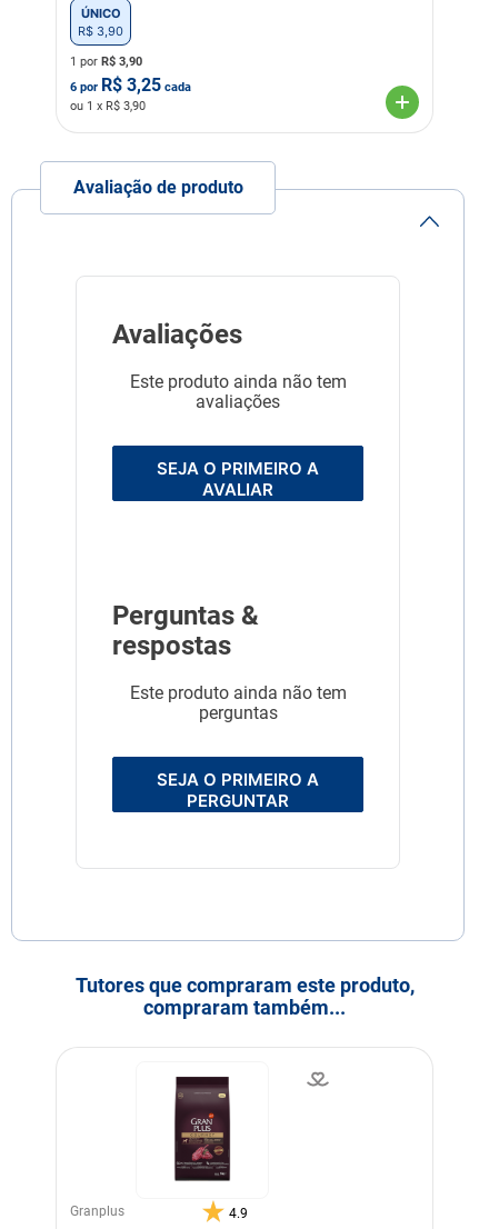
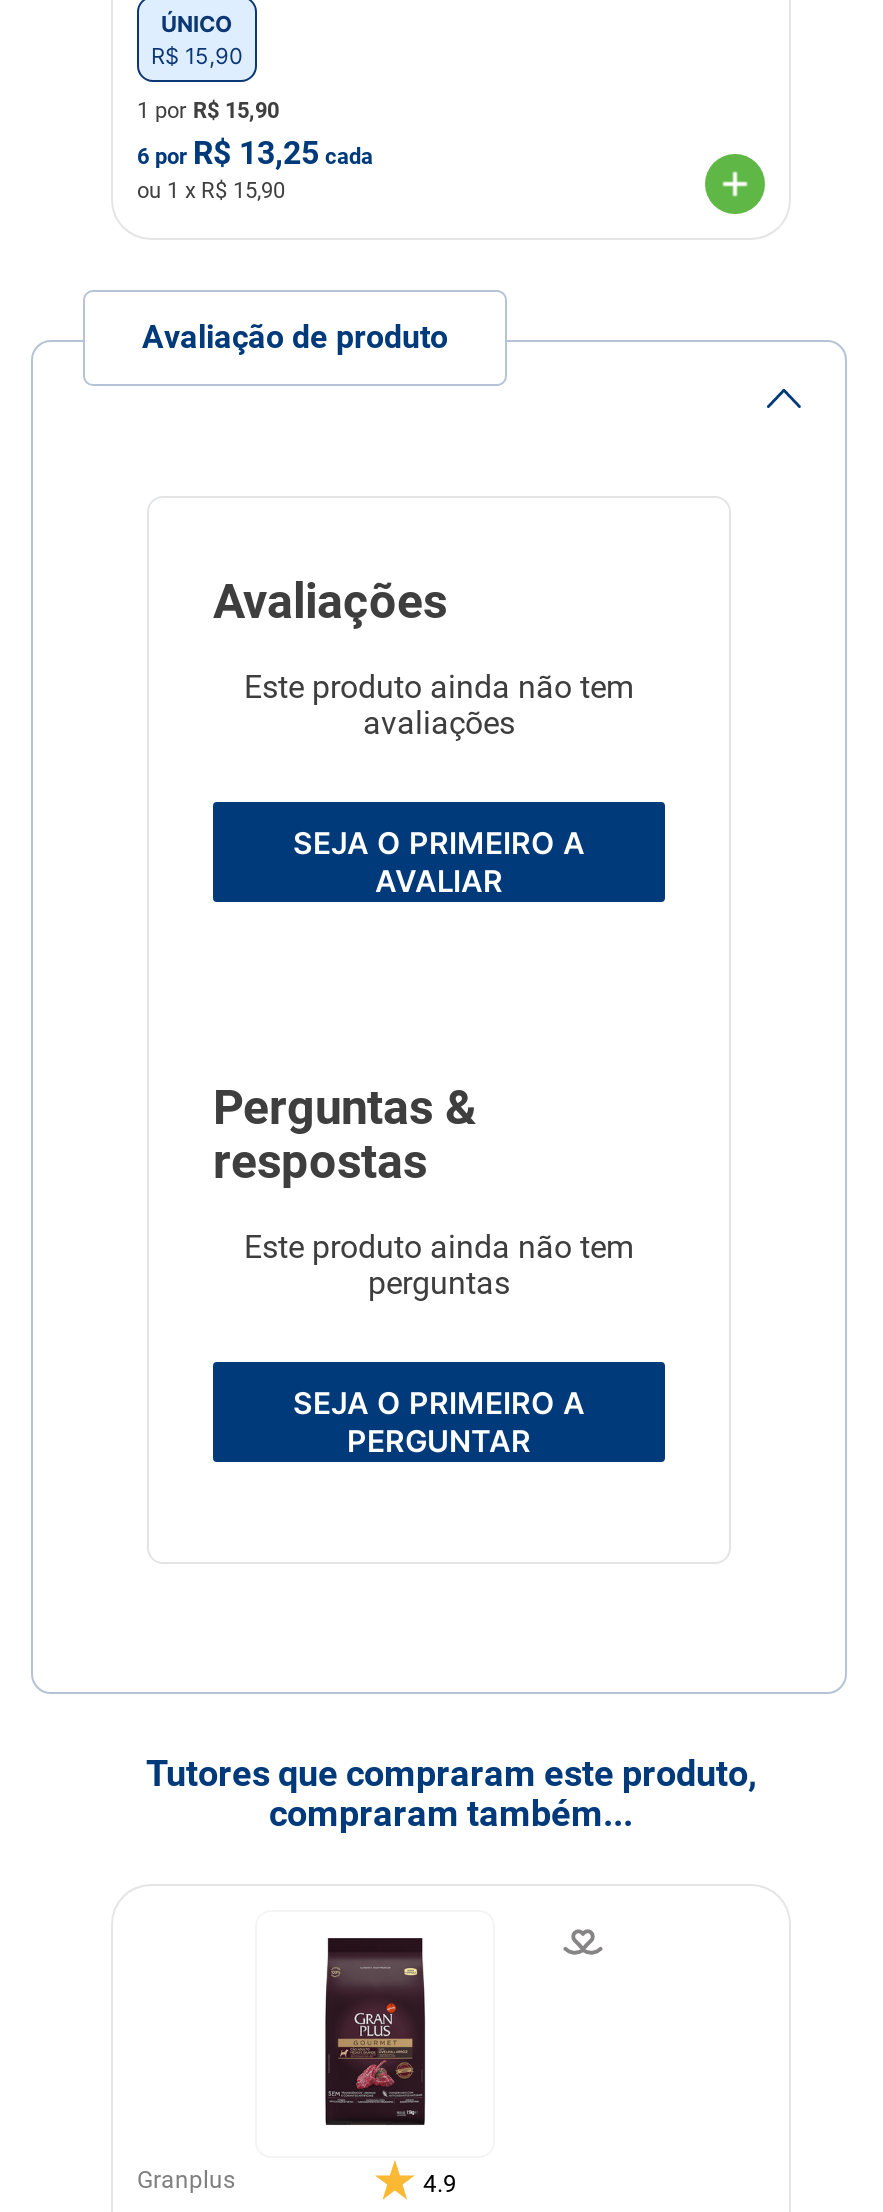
- R$ 3,90
+ R$ 15,90

- 1 por R$3,90
+ 1 por R$15,90

- 6 por R$3,25 cada
+ 6 por R$13,25 cada

- ou 1 x R$3,90
+ ou 1 x R$15,90
